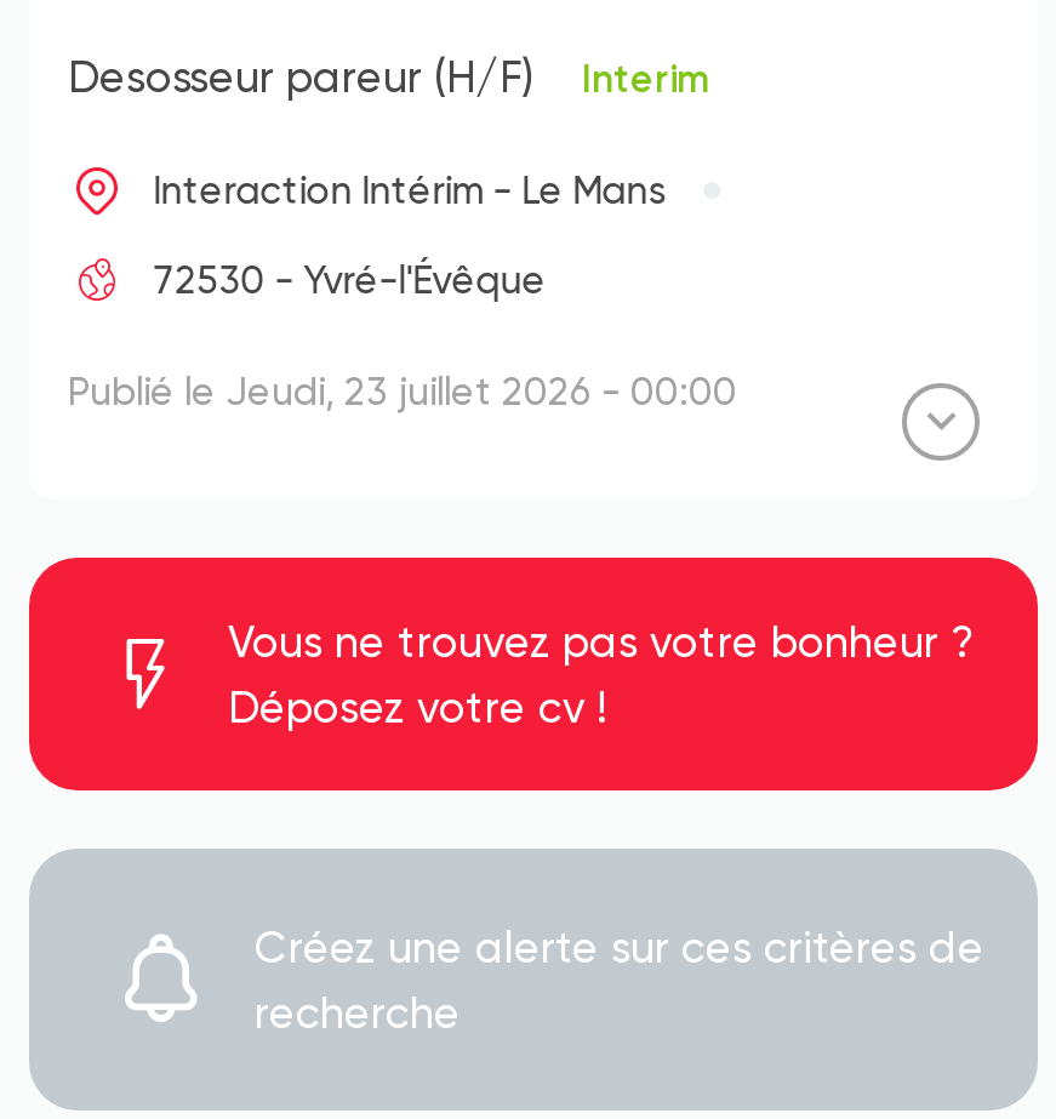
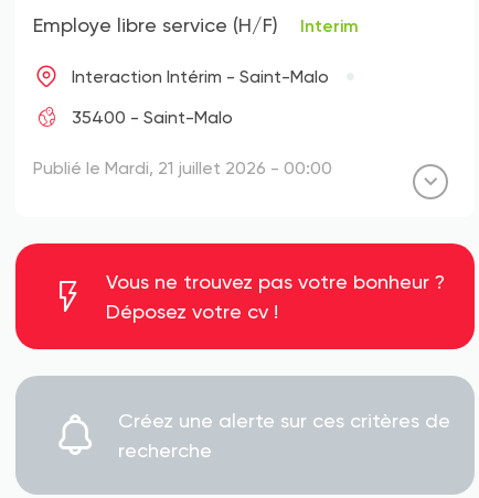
- Desosseur pareur (H/F)
+ Employe libre service (H/F)

- Interaction Intérim - Le Mans
+ Interaction Intérim - Saint-Malo

- 72530 - Yvré-l'Évêque
+ 35400 - Saint-Malo

- Publié le Jeudi, 23 juillet 2026 - 00:00
+ Publié le Mardi, 21 juillet 2026 - 00:00
